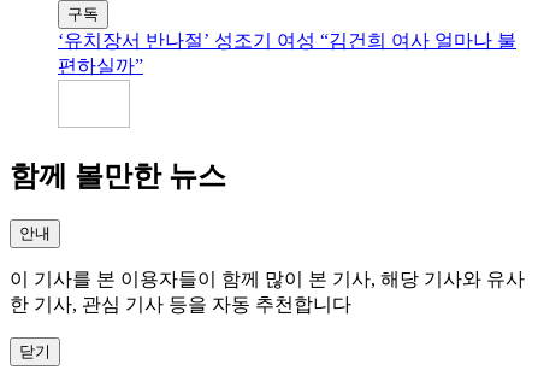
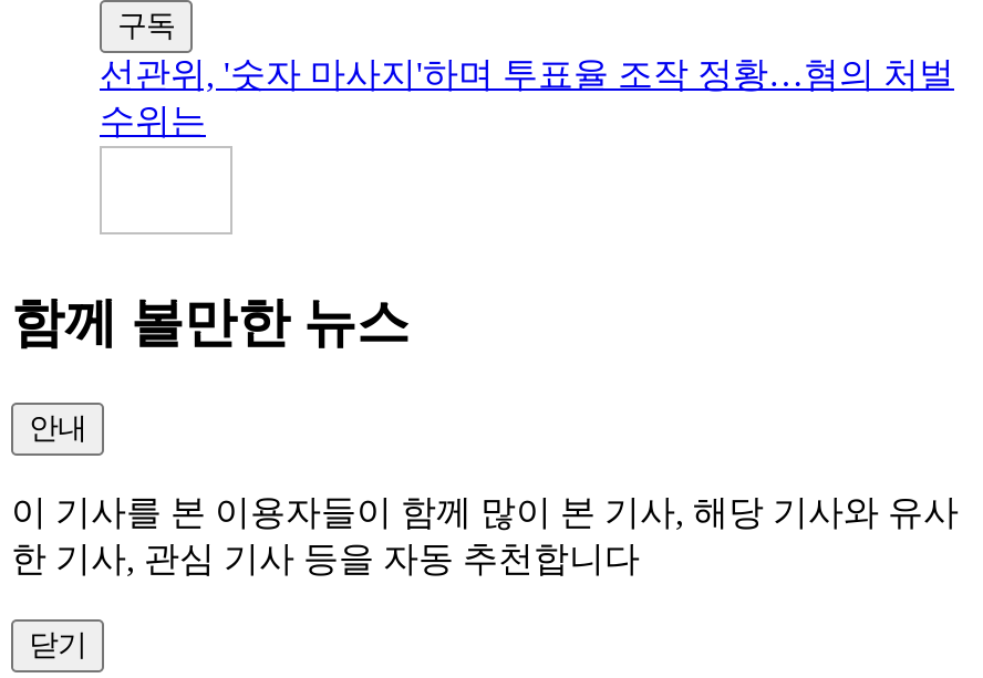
- ‘유치장서 반나절’ 성조기 여성 “김건희 여사 얼마나 불
- 편하실까”
+ 선관위, '숫자 마사지'하며 투표율 조작 정황…혐의 처벌
+ 수위는
